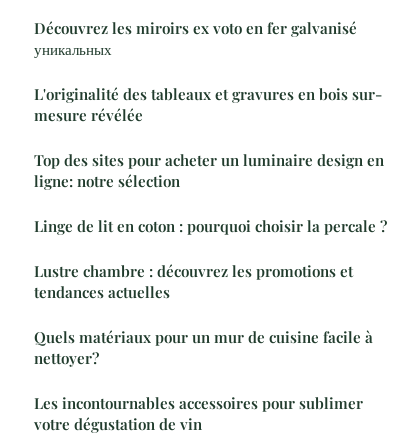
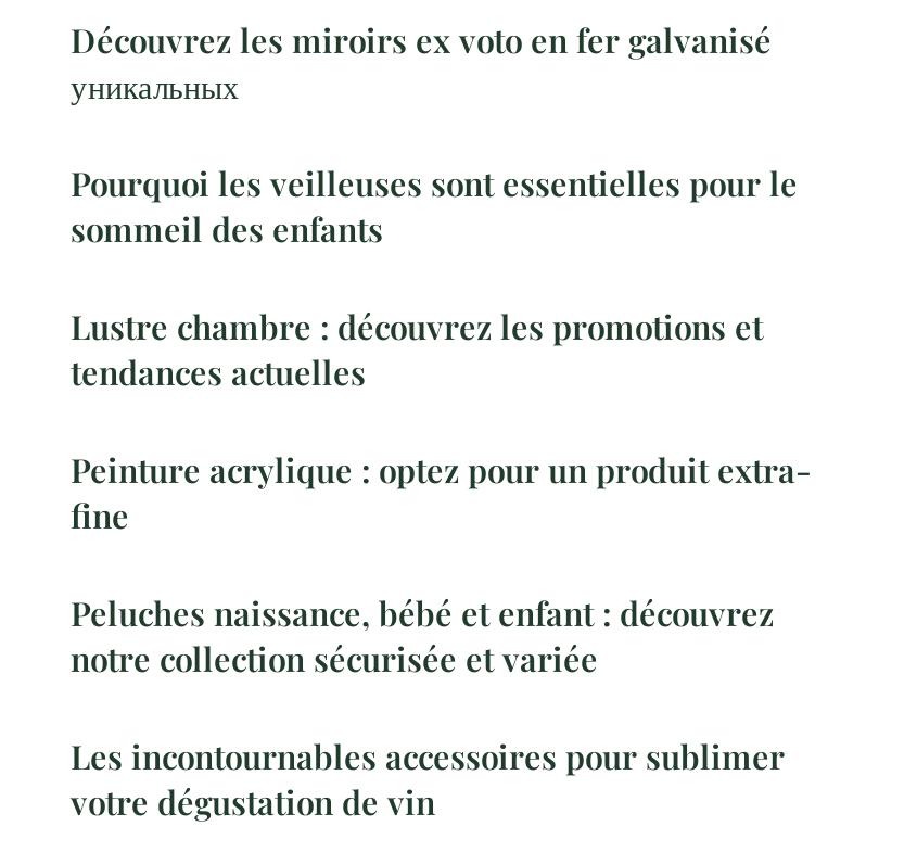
- L'originalité des tableaux et gravures en bois sur-
- mesure révélée
- Top des sites pour acheter un luminaire design en
- ligne: notre sélection
- Linge de lit en coton : pourquoi choisir la percale ?
+ Pourquoi les veilleuses sont essentielles pour le
+ sommeil des enfants

moved up: Lustre chambre : découvrez les promotions et | tendances actuelles

- Quels matériaux pour un mur de cuisine facile à
- nettoyer?
+ Peinture acrylique : optez pour un produit extra-
+ fine
+ Peluches naissance, bébé et enfant : découvrez
+ notre collection sécurisée et variée
